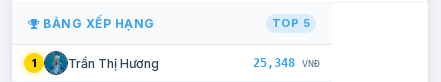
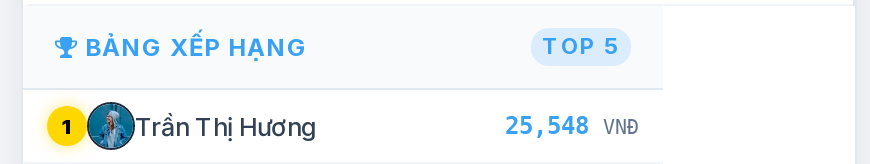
- 25,348 VNĐ
+ 25,548 VNĐ
